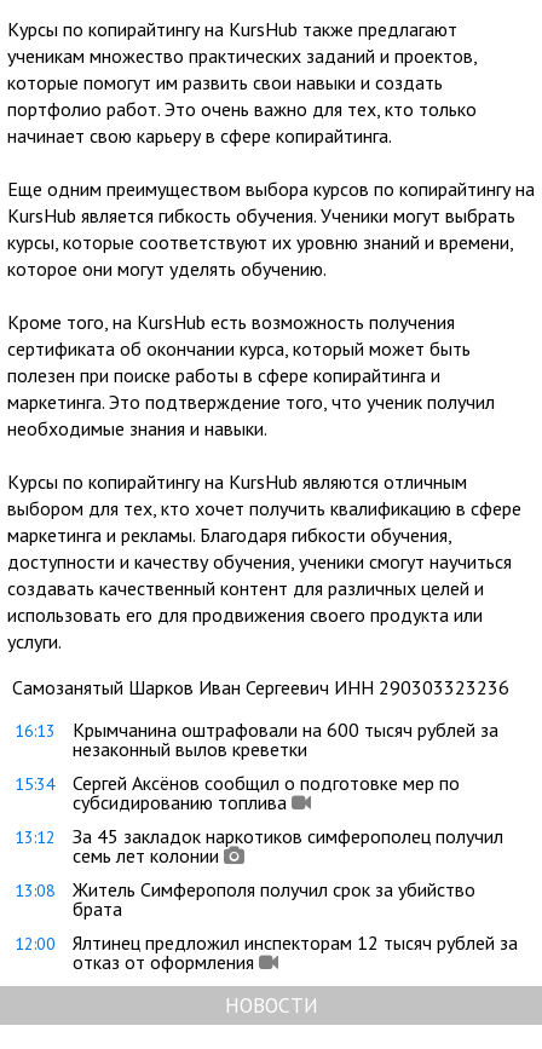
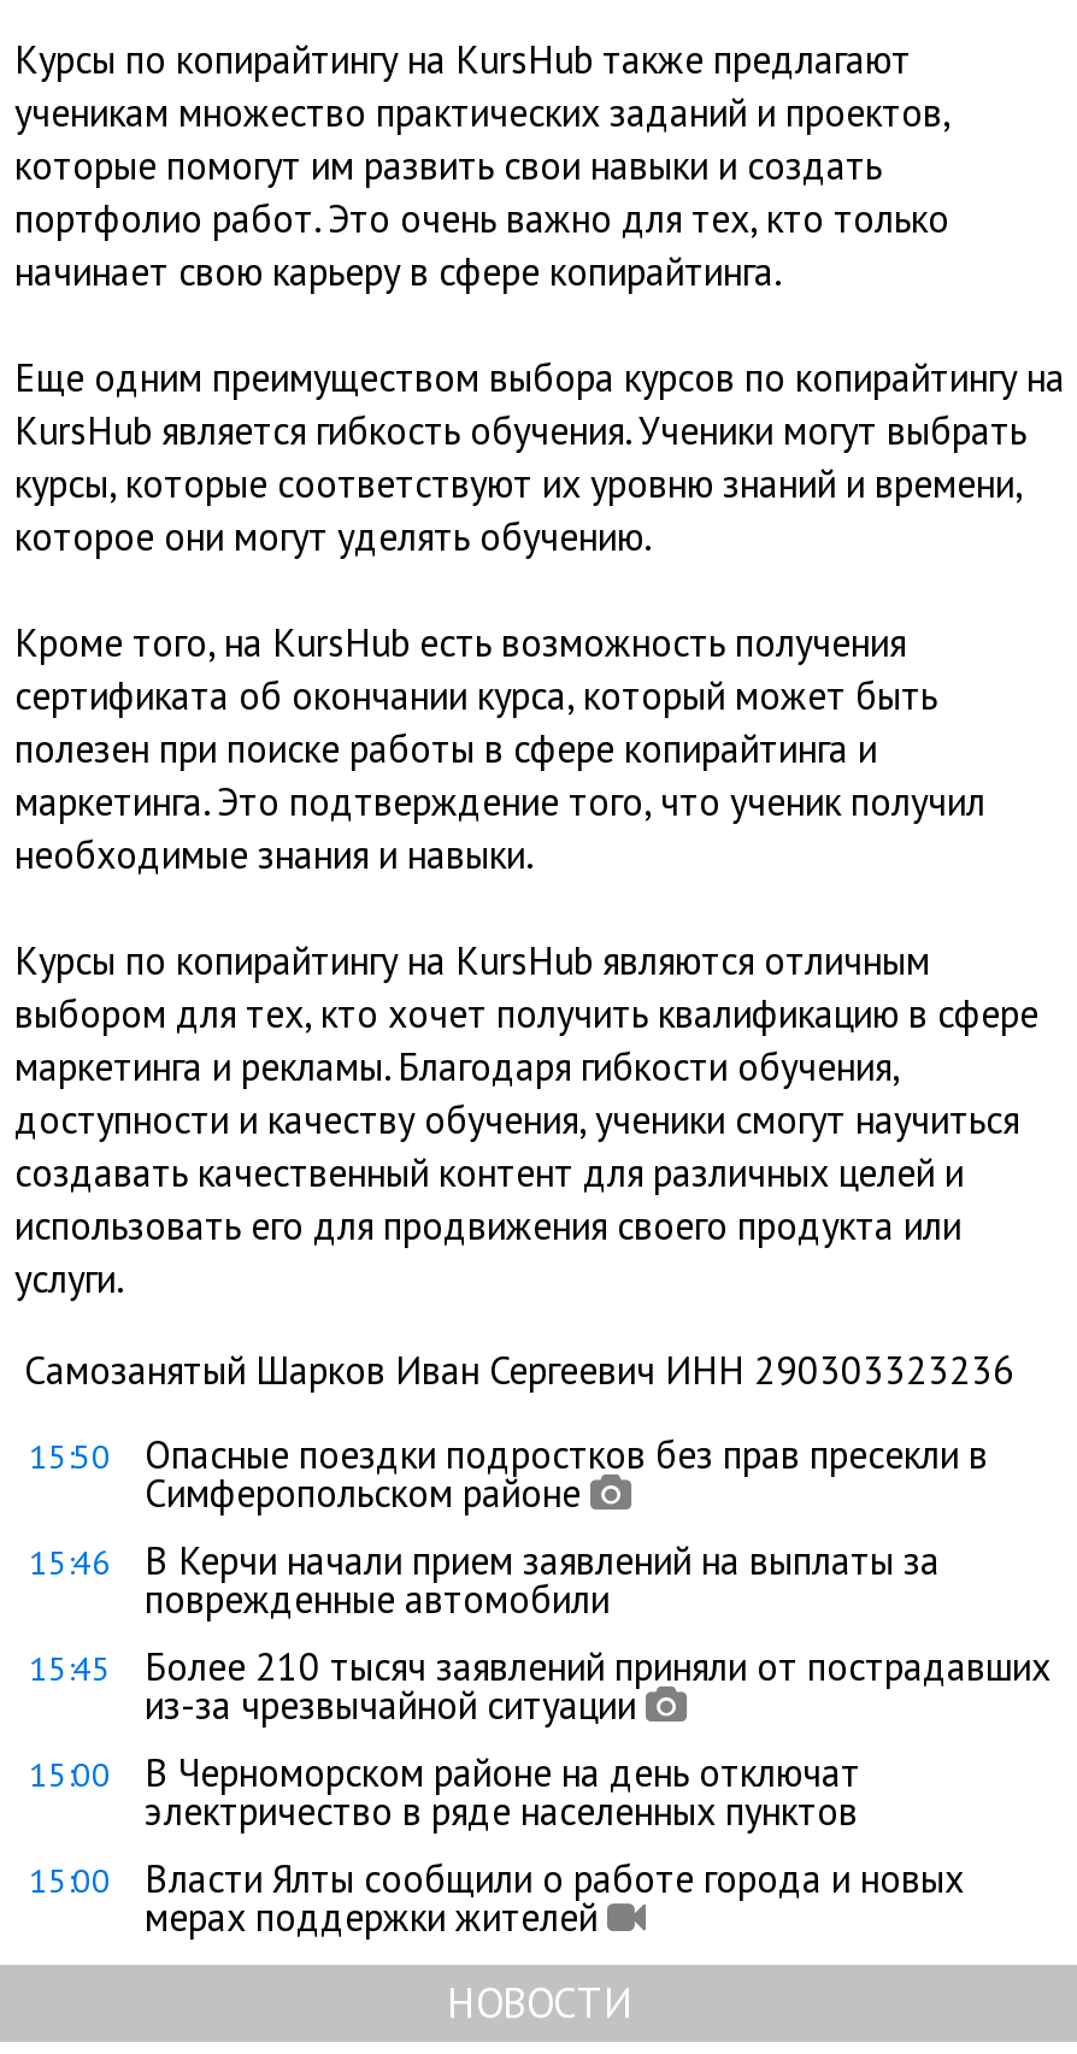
- 16:13
- Крымчанина оштрафовали на 600 тысяч рублей за
- незаконный вылов креветки
+ 15:50
+ Опасные поездки подростков без прав пресекли в
+ Симферопольском районе

- 15:34
- Сергей Аксёнов сообщил о подготовке мер по
- субсидированию топлива
+ 15:46
+ В Керчи начали прием заявлений на выплаты за
+ поврежденные автомобили

- 13:12
- За 45 закладок наркотиков симферополец получил
- семь лет колонии
+ 15:45
+ Более 210 тысяч заявлений приняли от пострадавших
+ из-за чрезвычайной ситуации

- 13:08
- Житель Симферополя получил срок за убийство
- брата
+ 15:00
+ В Черноморском районе на день отключат
+ электричество в ряде населенных пунктов

- 12:00
- Ялтинец предложил инспекторам 12 тысяч рублей за
- отказ от оформления
+ 15:00
+ Власти Ялты сообщили о работе города и новых
+ мерах поддержки жителей
